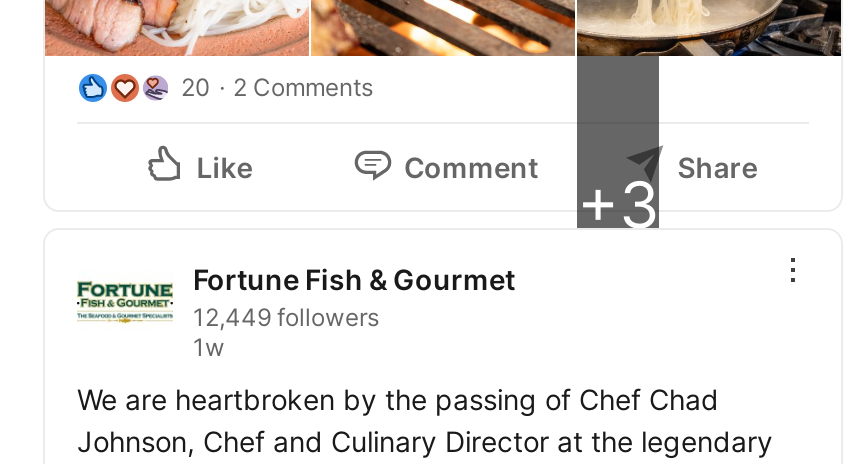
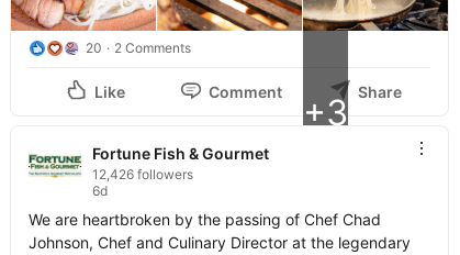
- 12,449 followers
- 1w
+ 12,426 followers
+ 6d
